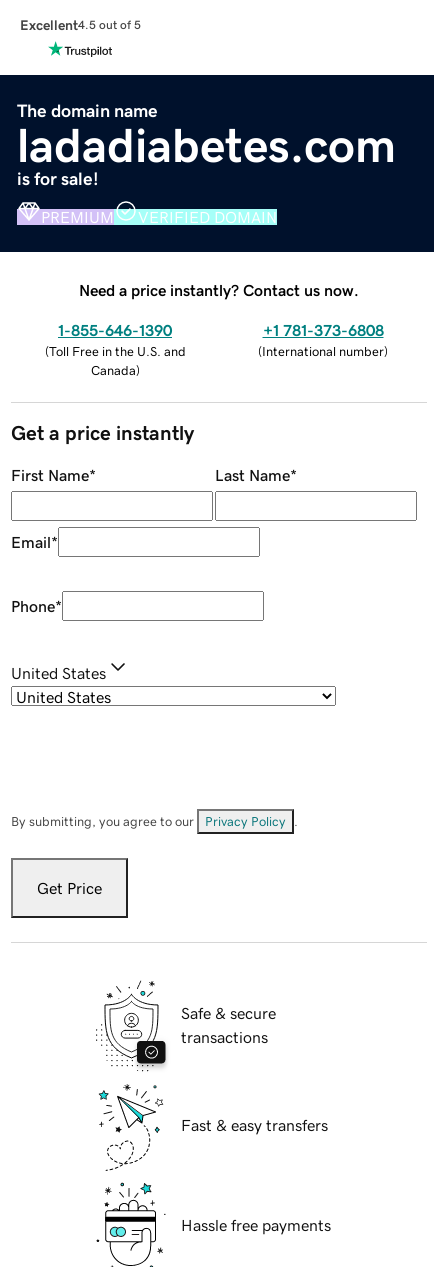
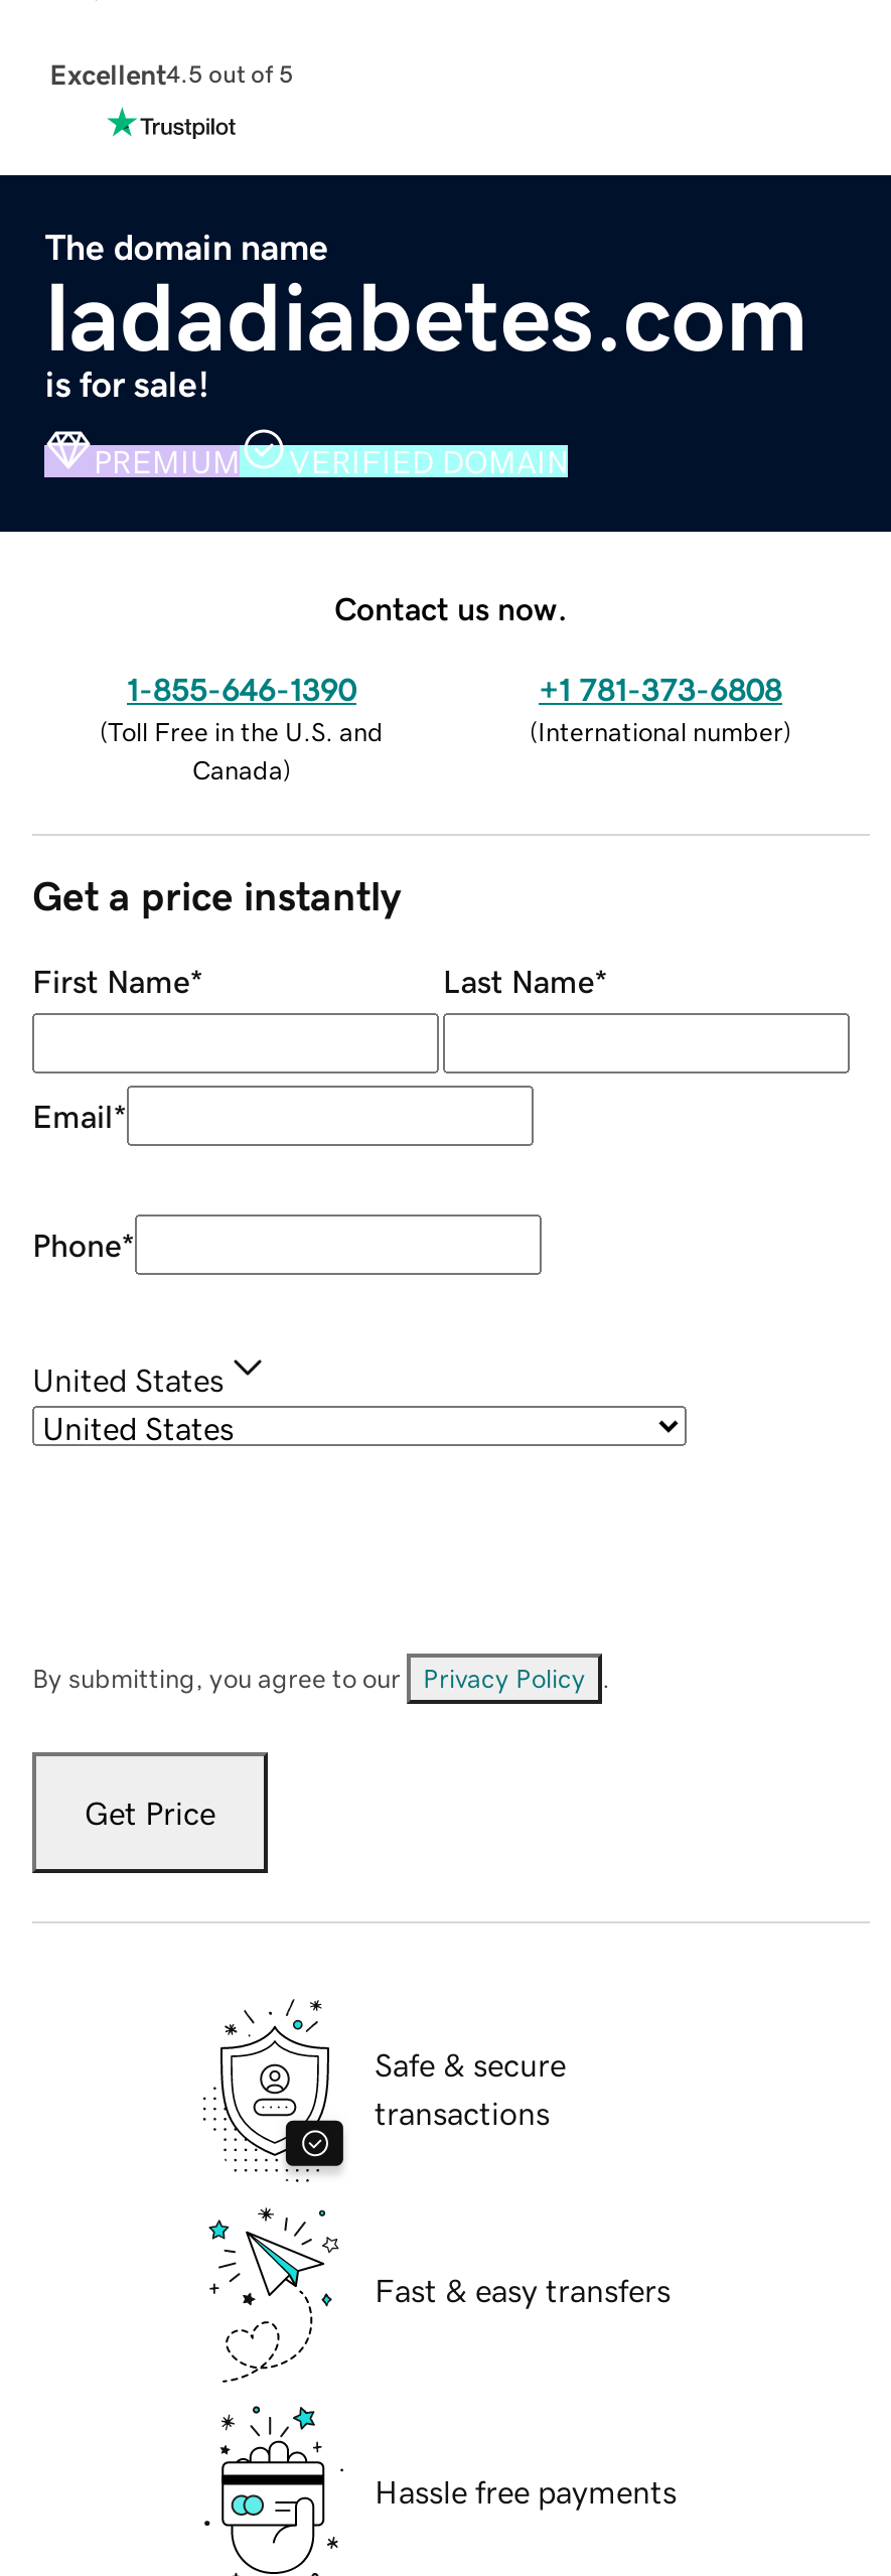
- Need a price instantly? Contact us now.
+ Contact us now.
